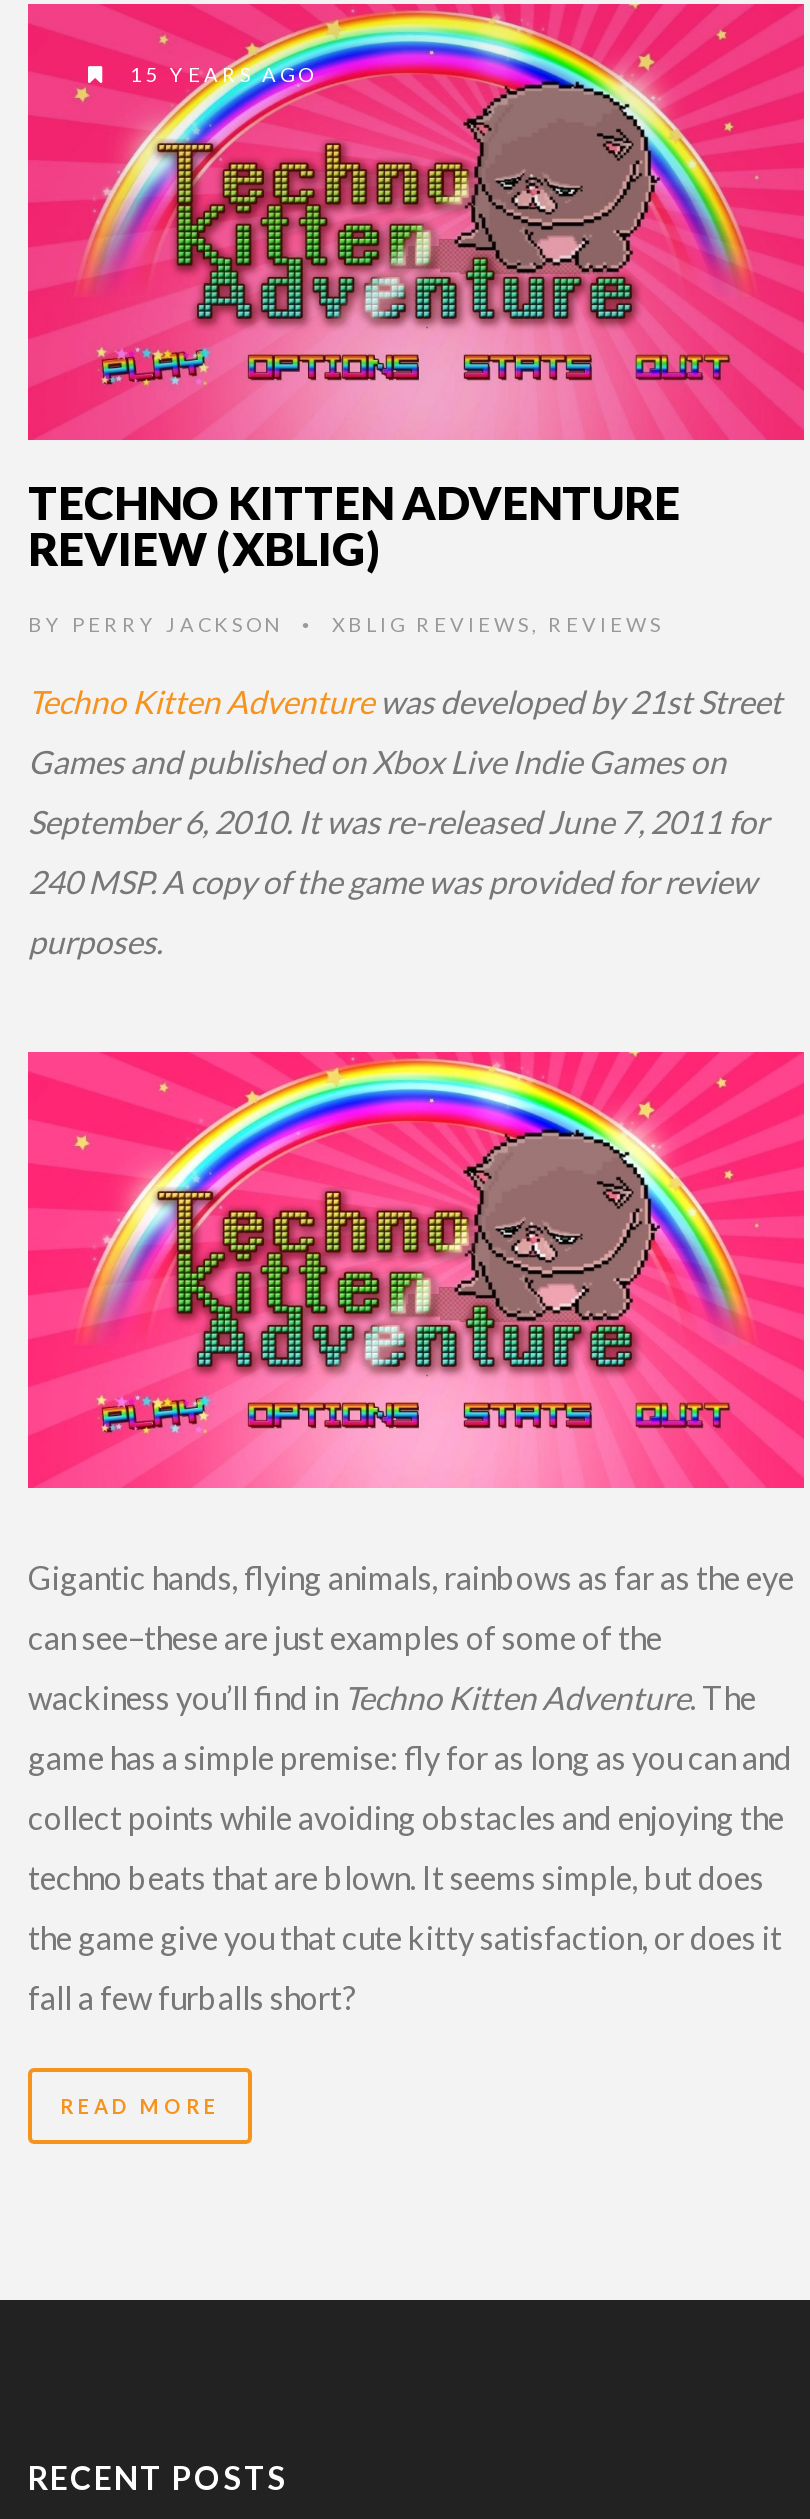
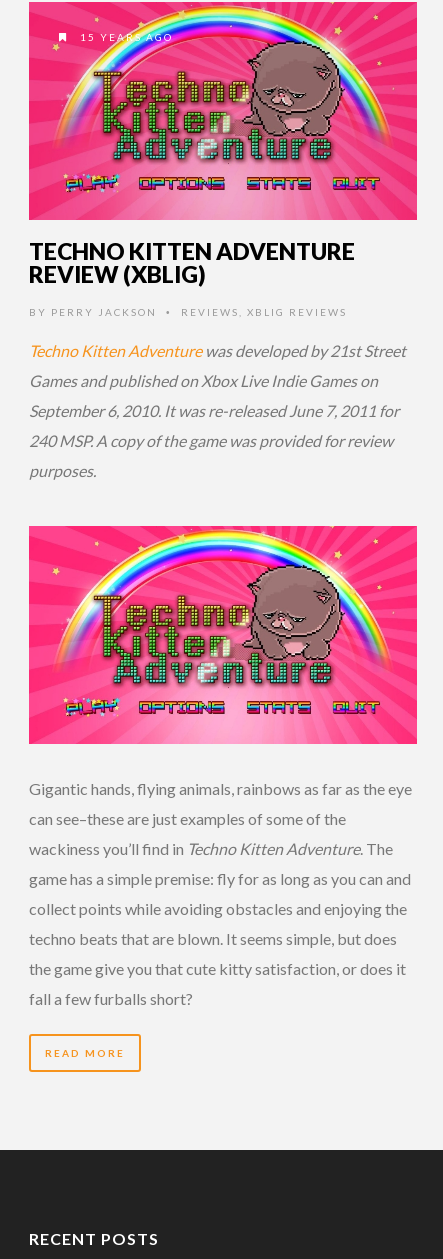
- BY PERRY JACKSON • XBLIG REVIEWS, REVIEWS
+ BY PERRY JACKSON • REVIEWS, XBLIG REVIEWS
